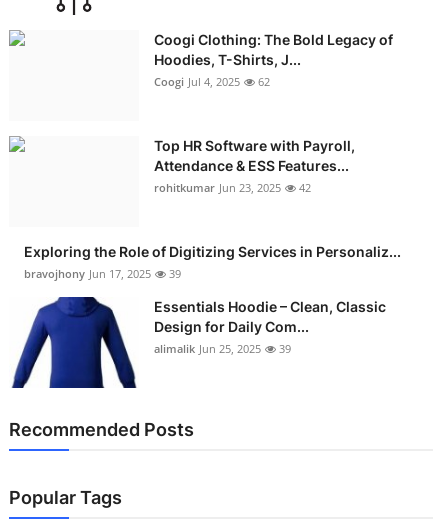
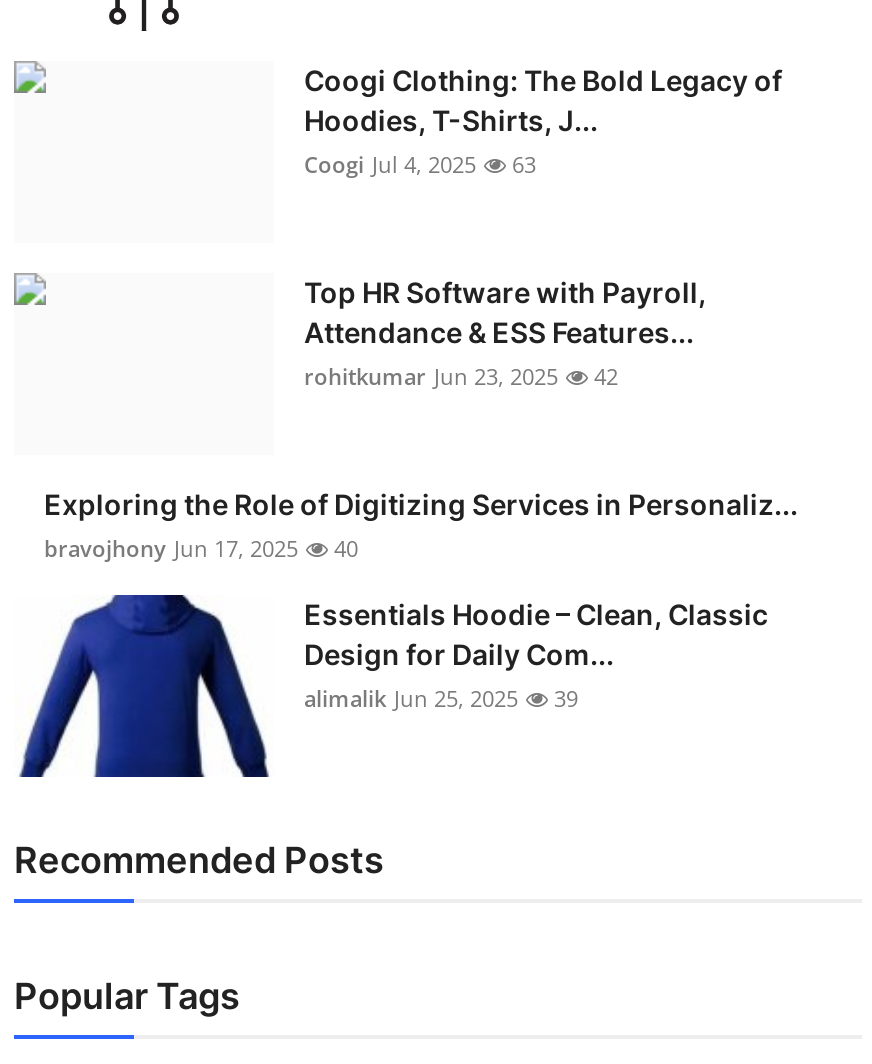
- Coogi Jul 4, 2025 62
+ Coogi Jul 4, 2025 63

- bravojhony Jun 17, 2025 39
+ bravojhony Jun 17, 2025 40
